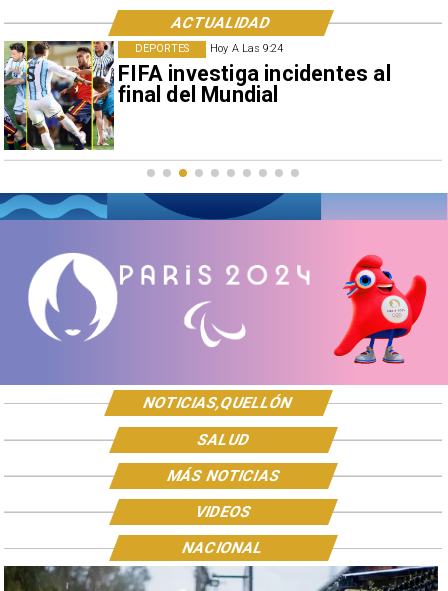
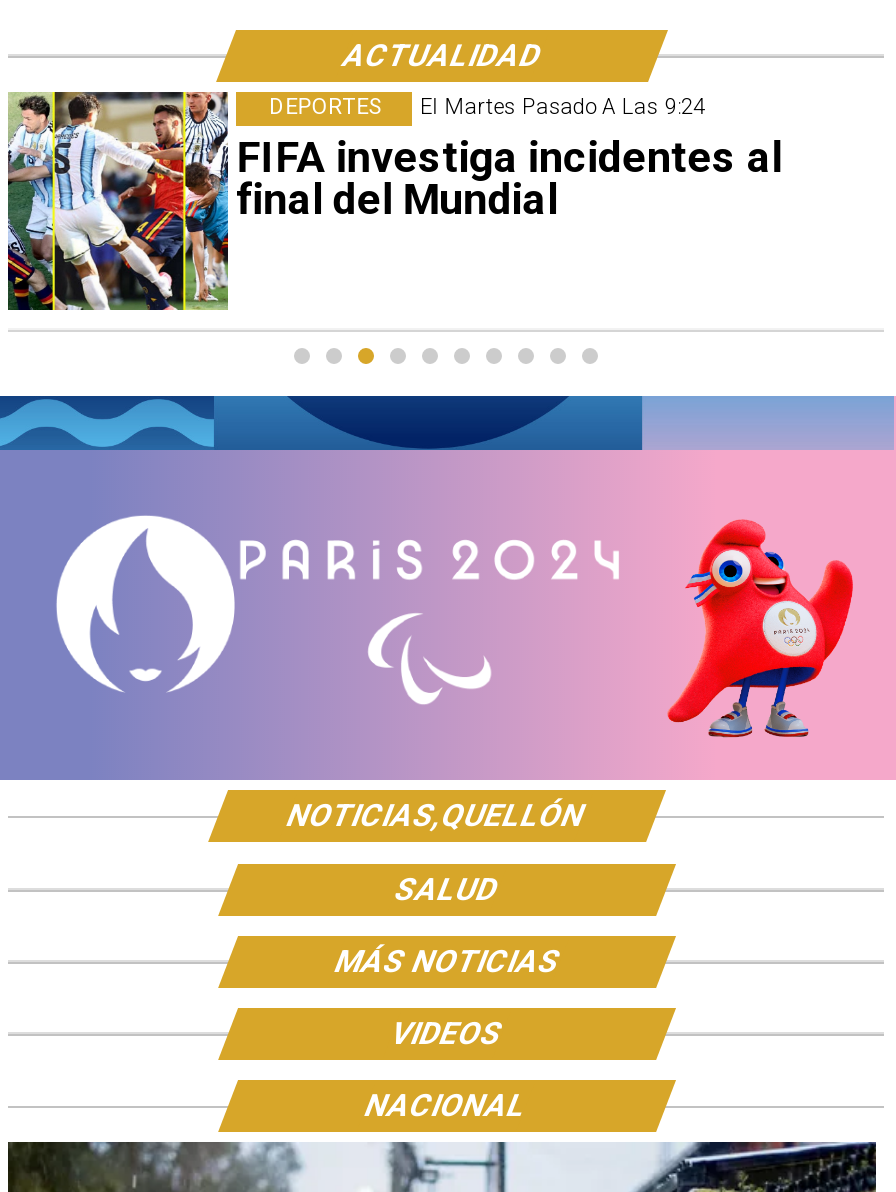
- Hoy A Las 9:24
+ El Martes Pasado A Las 9:24
